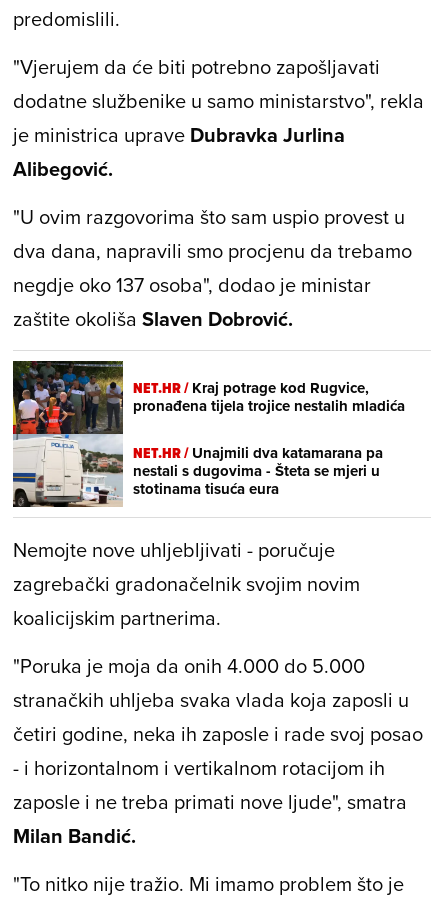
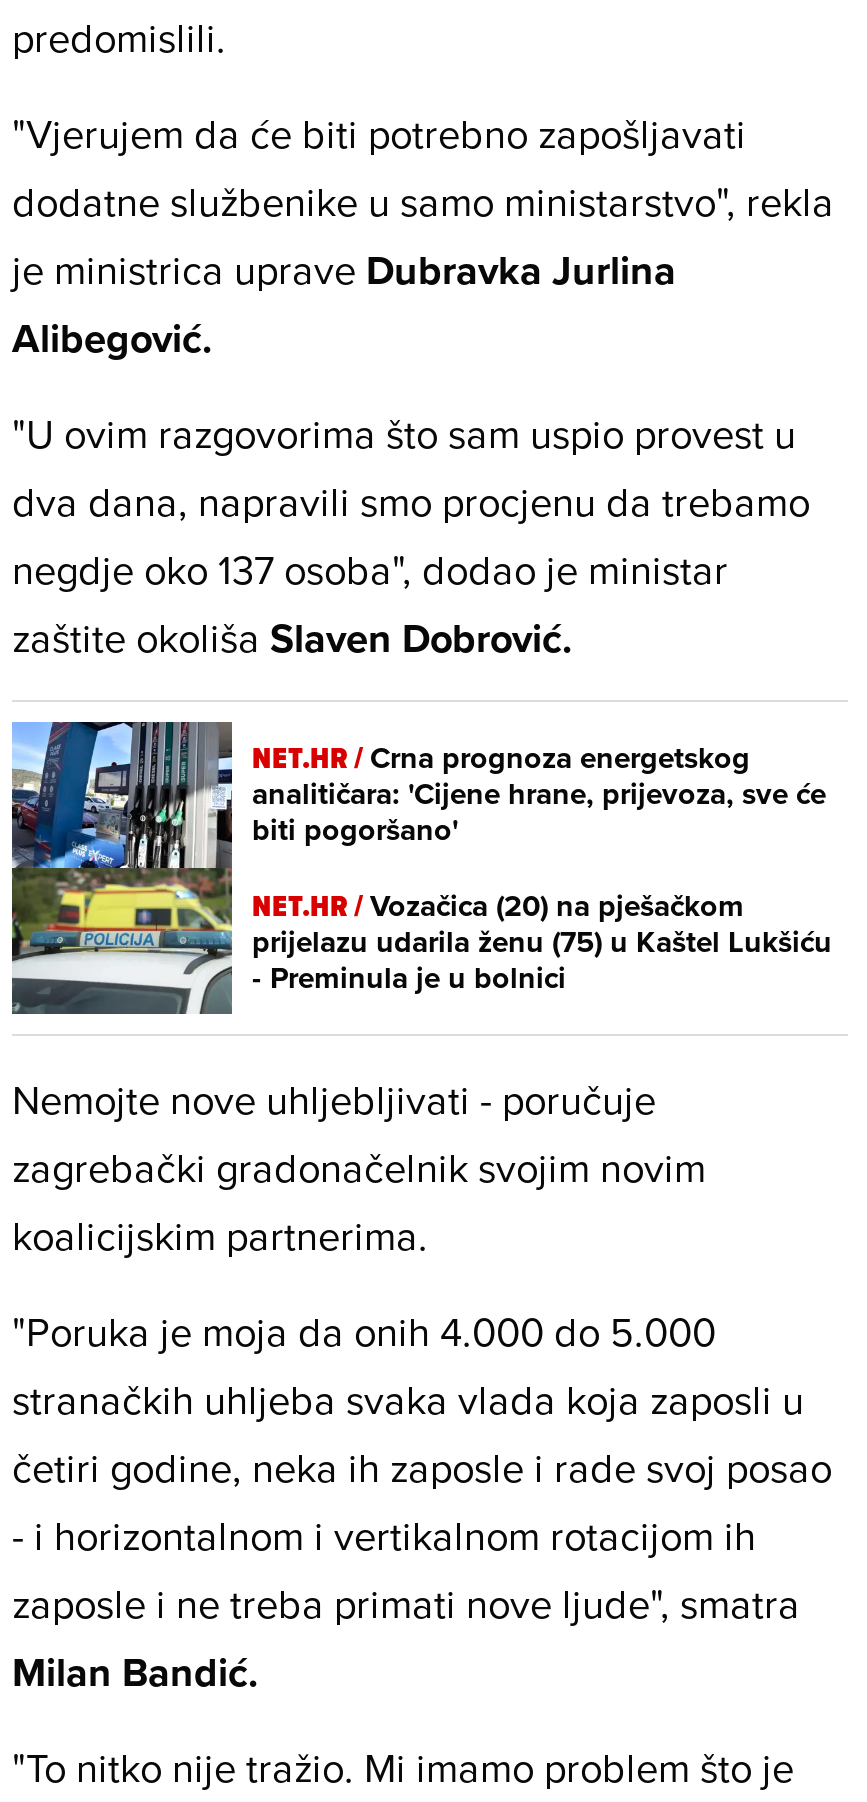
- [image]
- NET.HR / Kraj potrage kod Rugvice,
- pronađena tijela trojice nestalih mladića
+ [image]
+ NET.HR / Crna prognoza energetskog
+ analitičara: 'Cijene hrane, prijevoza, sve će
+ biti pogoršano'

- NET.HR /Unajmili dva katamarana pa
- nestali s dugovima - Šteta se mjeri u
- stotinama tisuća eura
+ NET.HR /Vozačica (20) na pješačkom
+ prijelazu udarila ženu (75) u Kaštel Lukšiću
+ - Preminula je u bolnici
